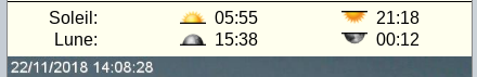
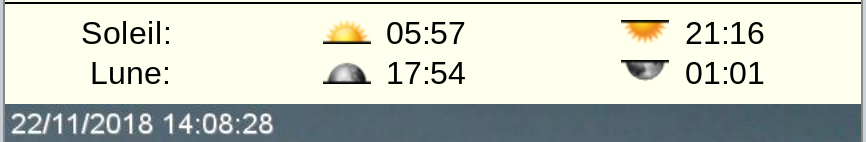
- 05:55
+ 05:57

- 21:18
+ 21:16

- 15:38
+ 17:54

- 00:12
+ 01:01
